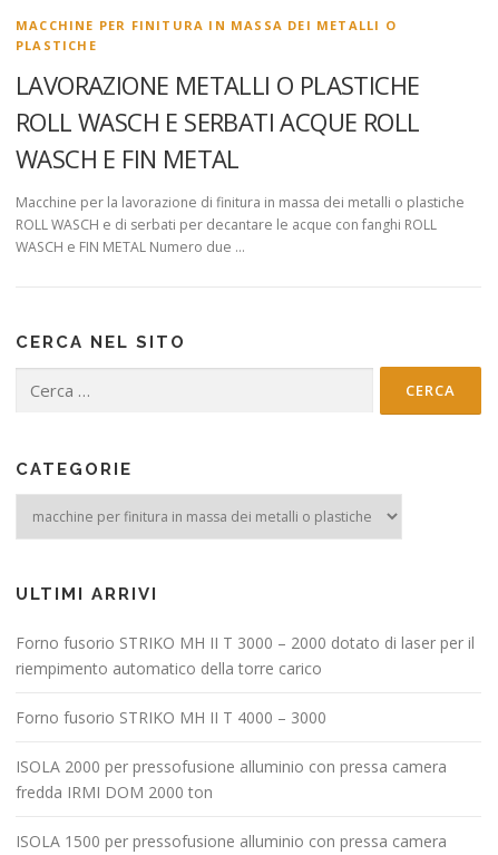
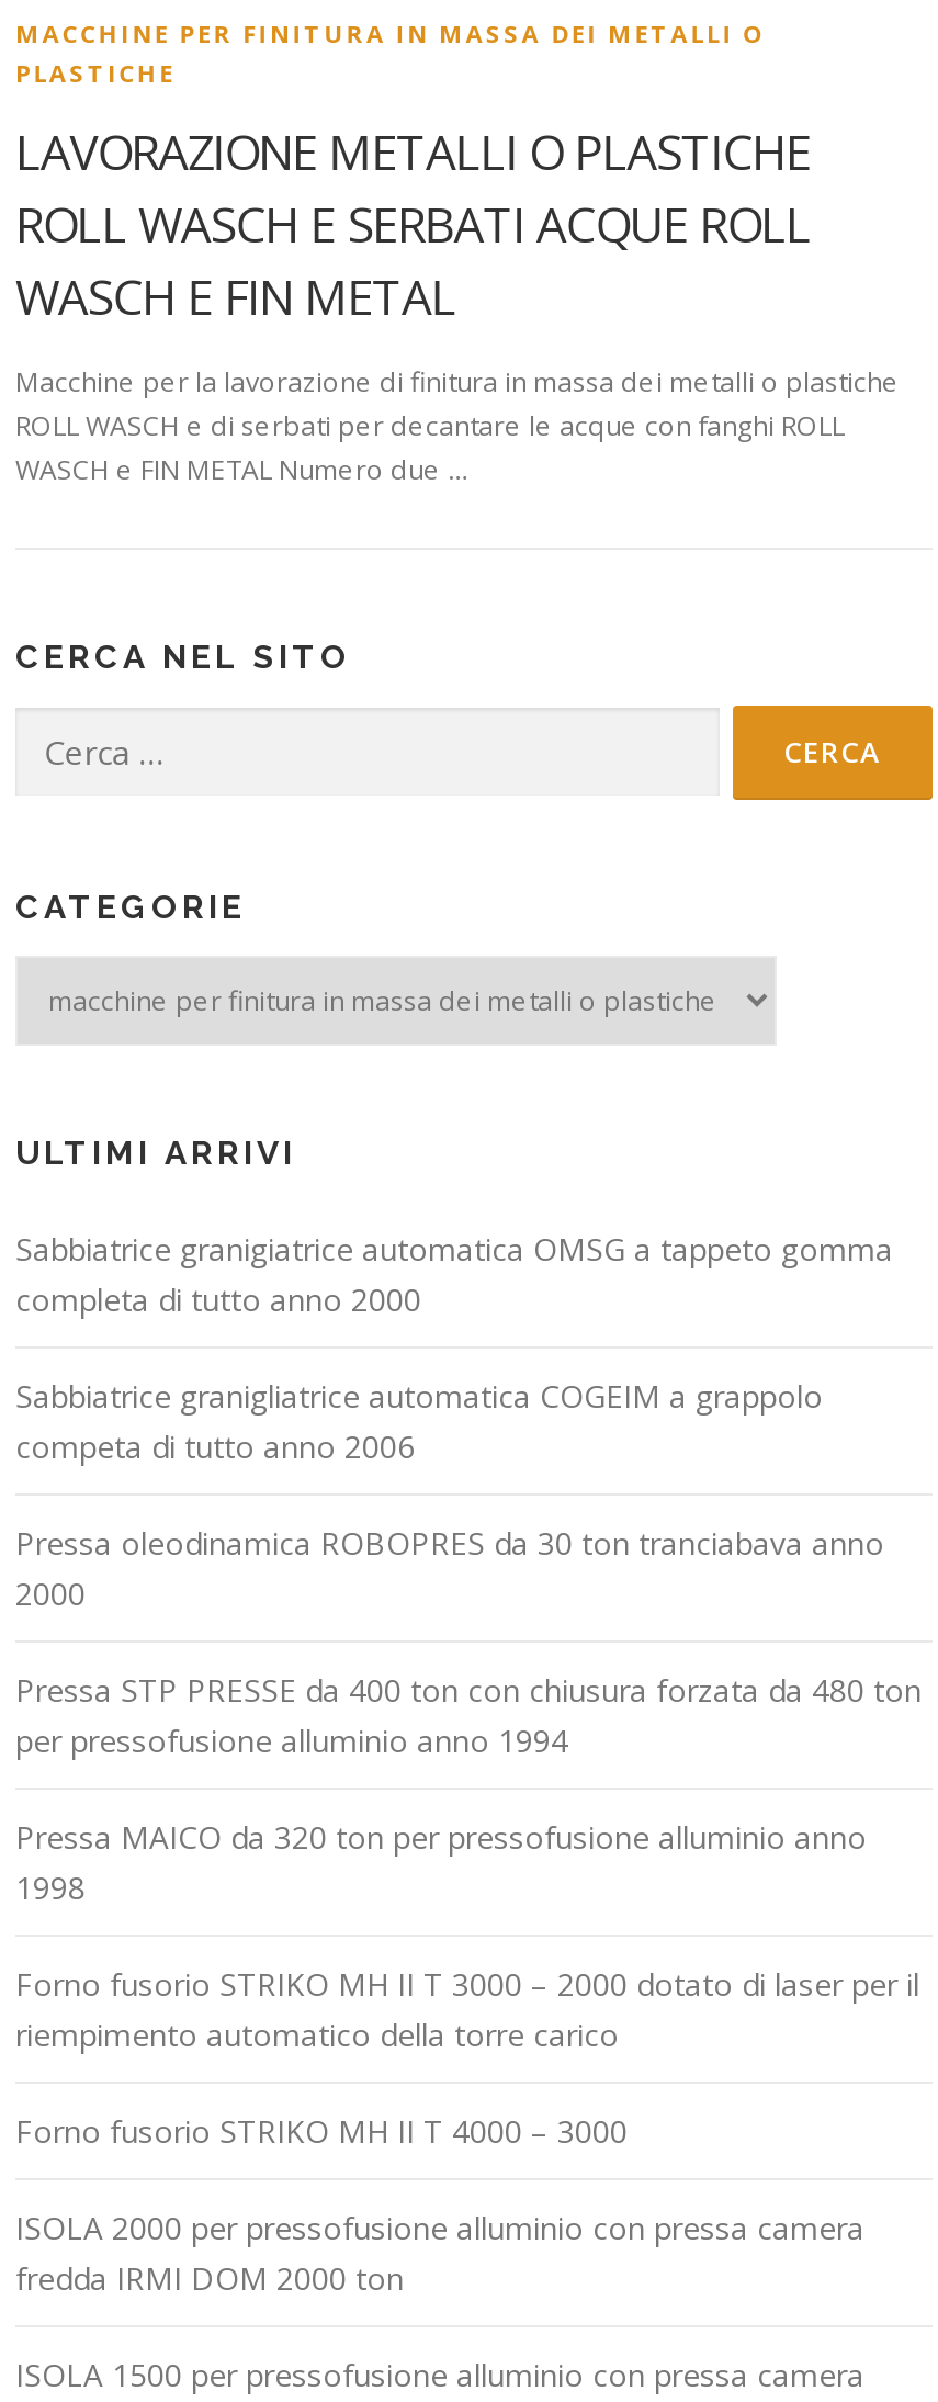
+ Sabbiatrice granigiatrice automatica OMSG a tappeto gomma
+ completa di tutto anno 2000
+ Sabbiatrice granigliatrice automatica COGEIM a grappolo
+ competa di tutto anno 2006
+ Pressa oleodinamica ROBOPRES da 30 ton tranciabava anno
+ 2000
+ Pressa STP PRESSE da 400 ton con chiusura forzata da 480 ton
+ per pressofusione alluminio anno 1994
+ Pressa MAICO da 320 ton per pressofusione alluminio anno
+ 1998
